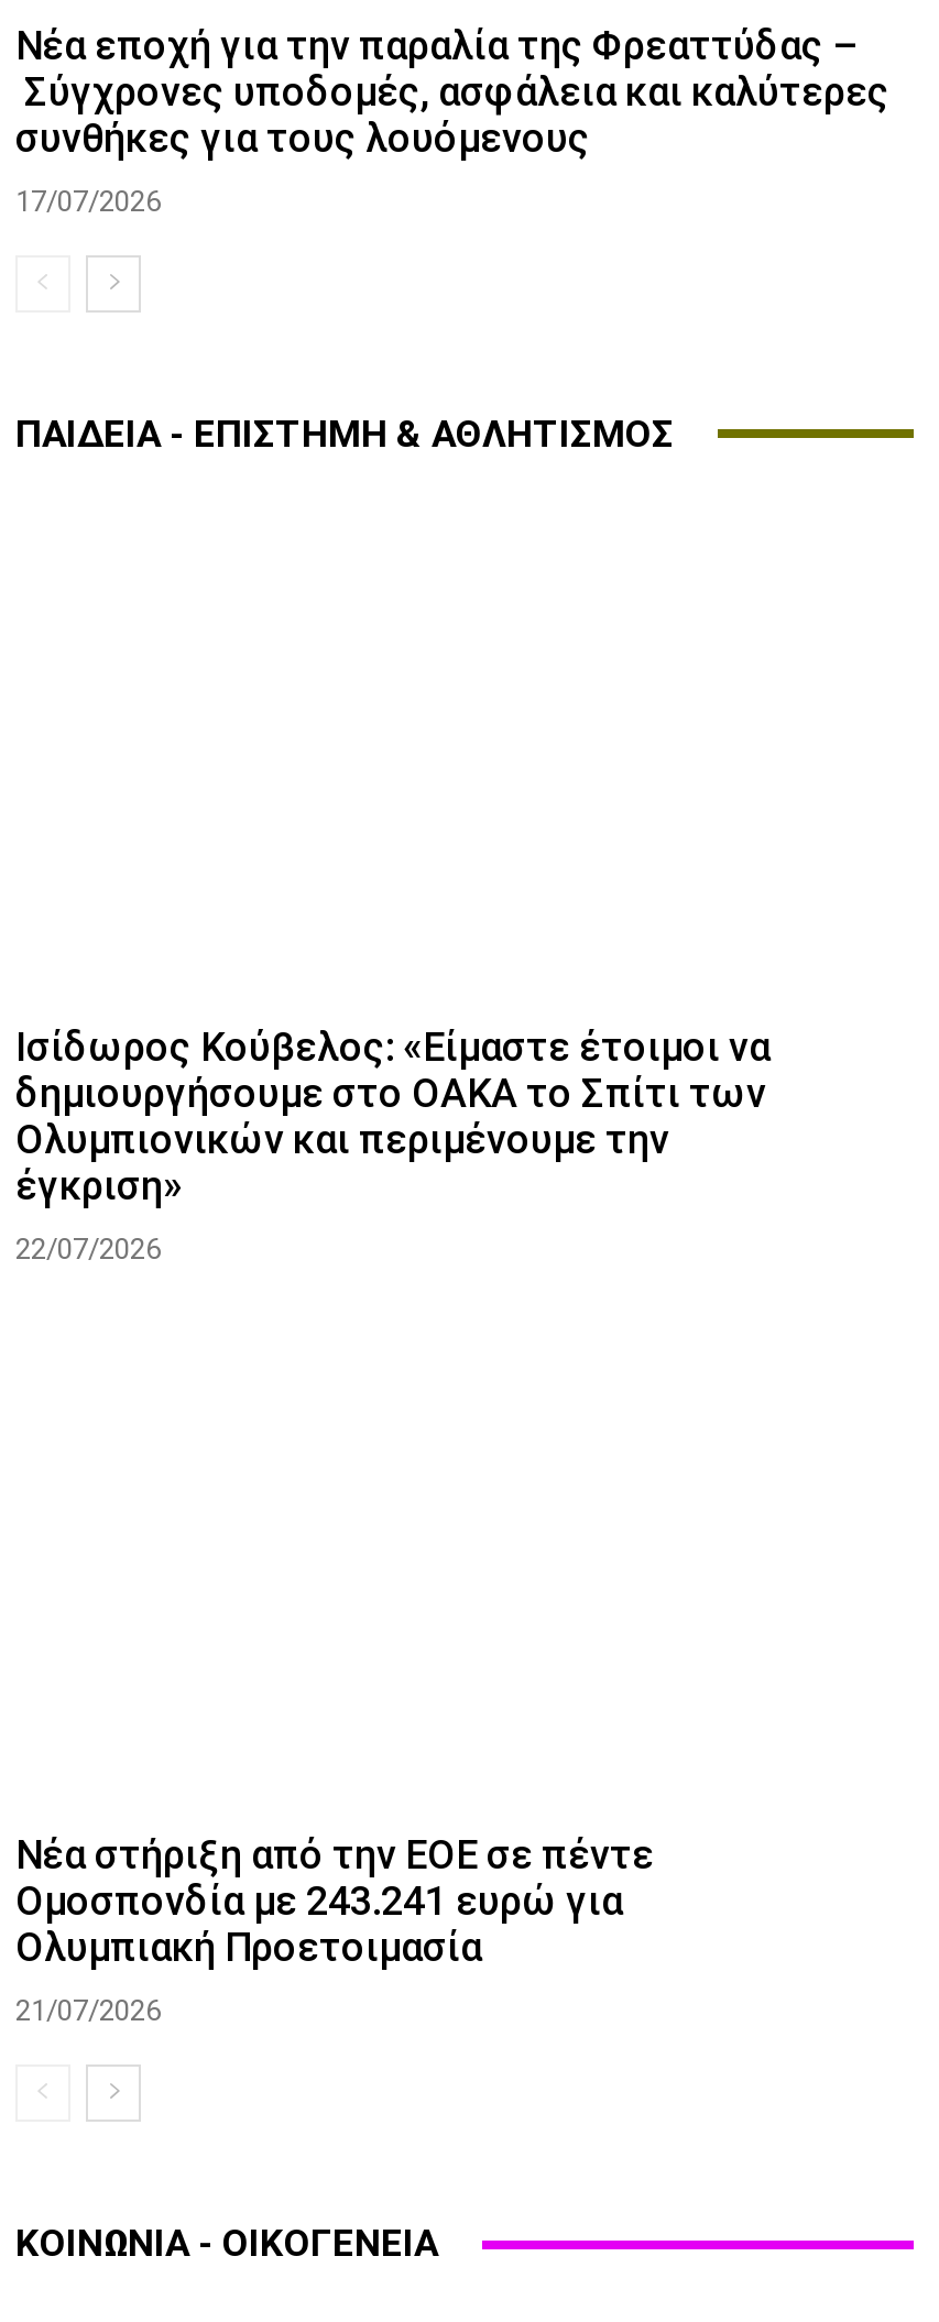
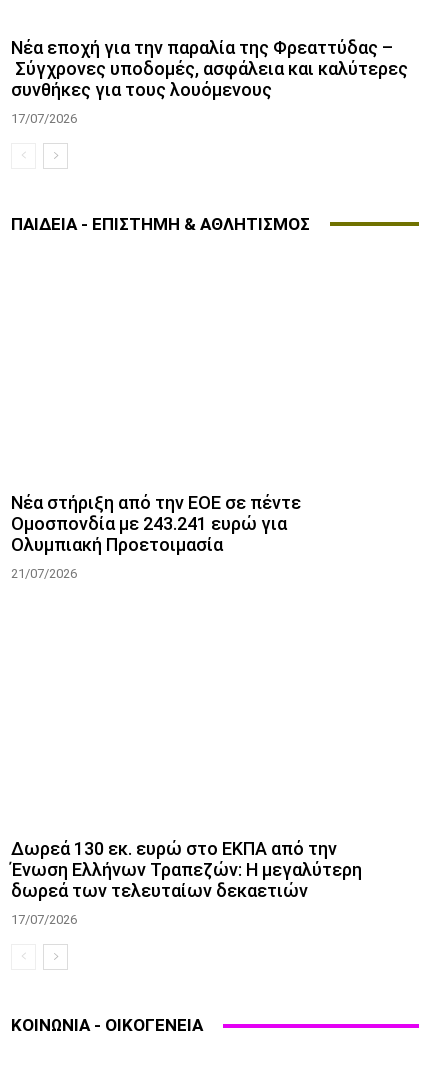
- Ισίδωρος Κούβελος: «Είμαστε έτοιμοι να
- δημιουργήσουμε στο ΟΑΚΑ το Σπίτι των
- Ολυμπιονικών και περιμένουμε την
- έγκριση»
- 22/07/2026

moved up: Νέα στήριξη από την ΕΟΕ σε πέντε | Ομοσπονδία με 243.241 ευρώ για | Ολυμπιακή Προετοιμασία | 21/07/2026

+ Δωρεά 130 εκ. ευρώ στο ΕΚΠΑ από την
+ Ένωση Ελλήνων Τραπεζών: Η μεγαλύτερη
+ δωρεά των τελευταίων δεκαετιών
+ 17/07/2026
